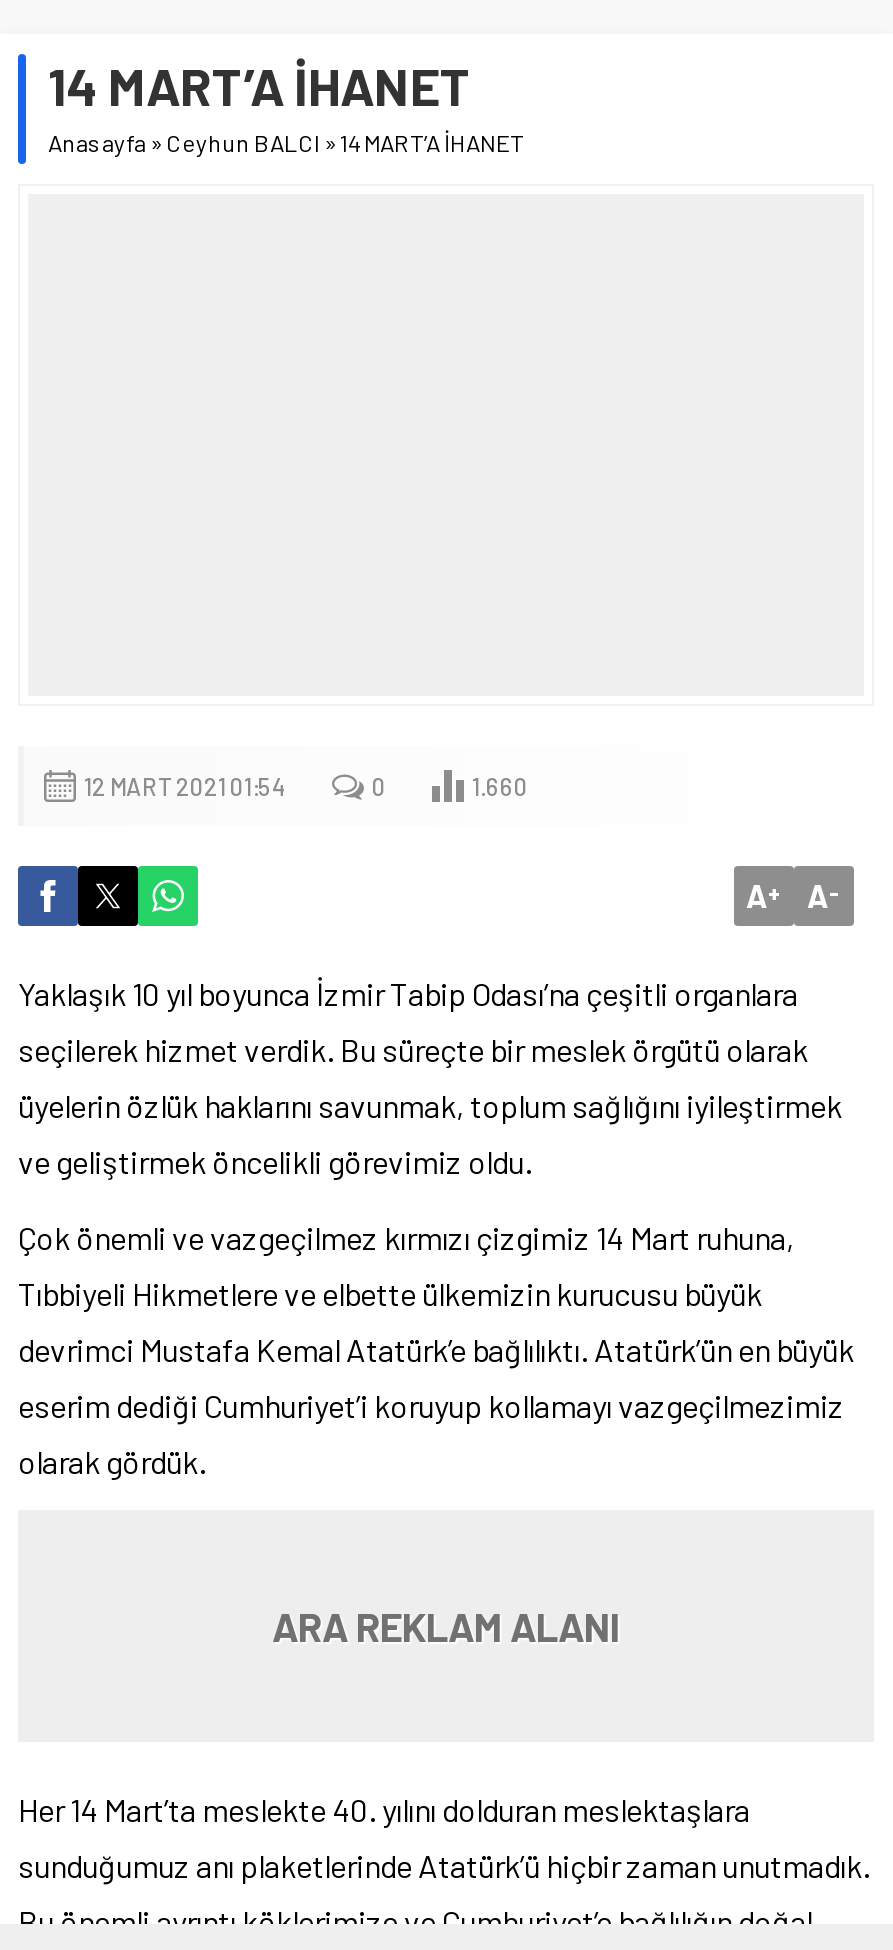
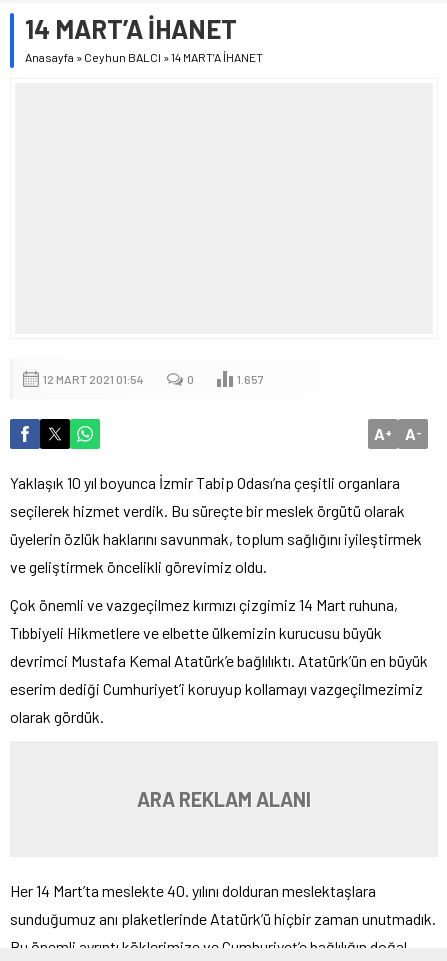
- 1.660
+ 1.657
